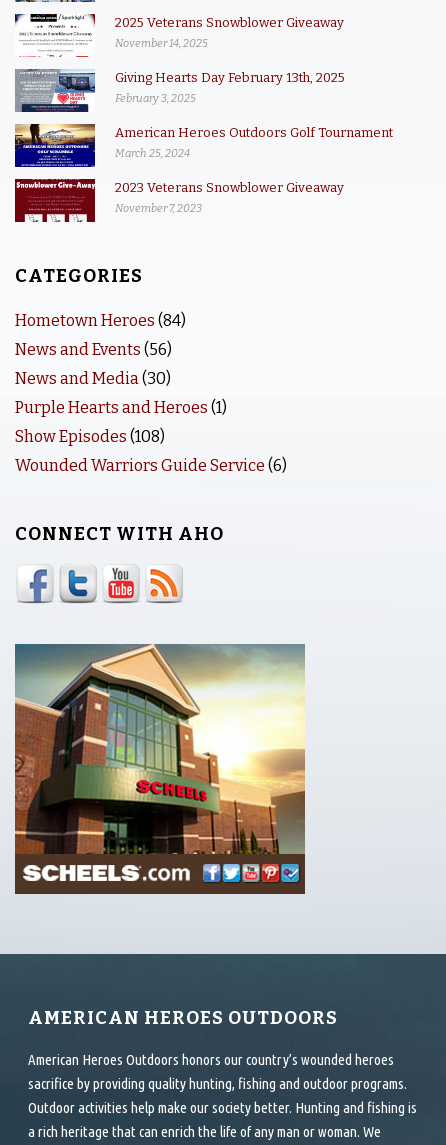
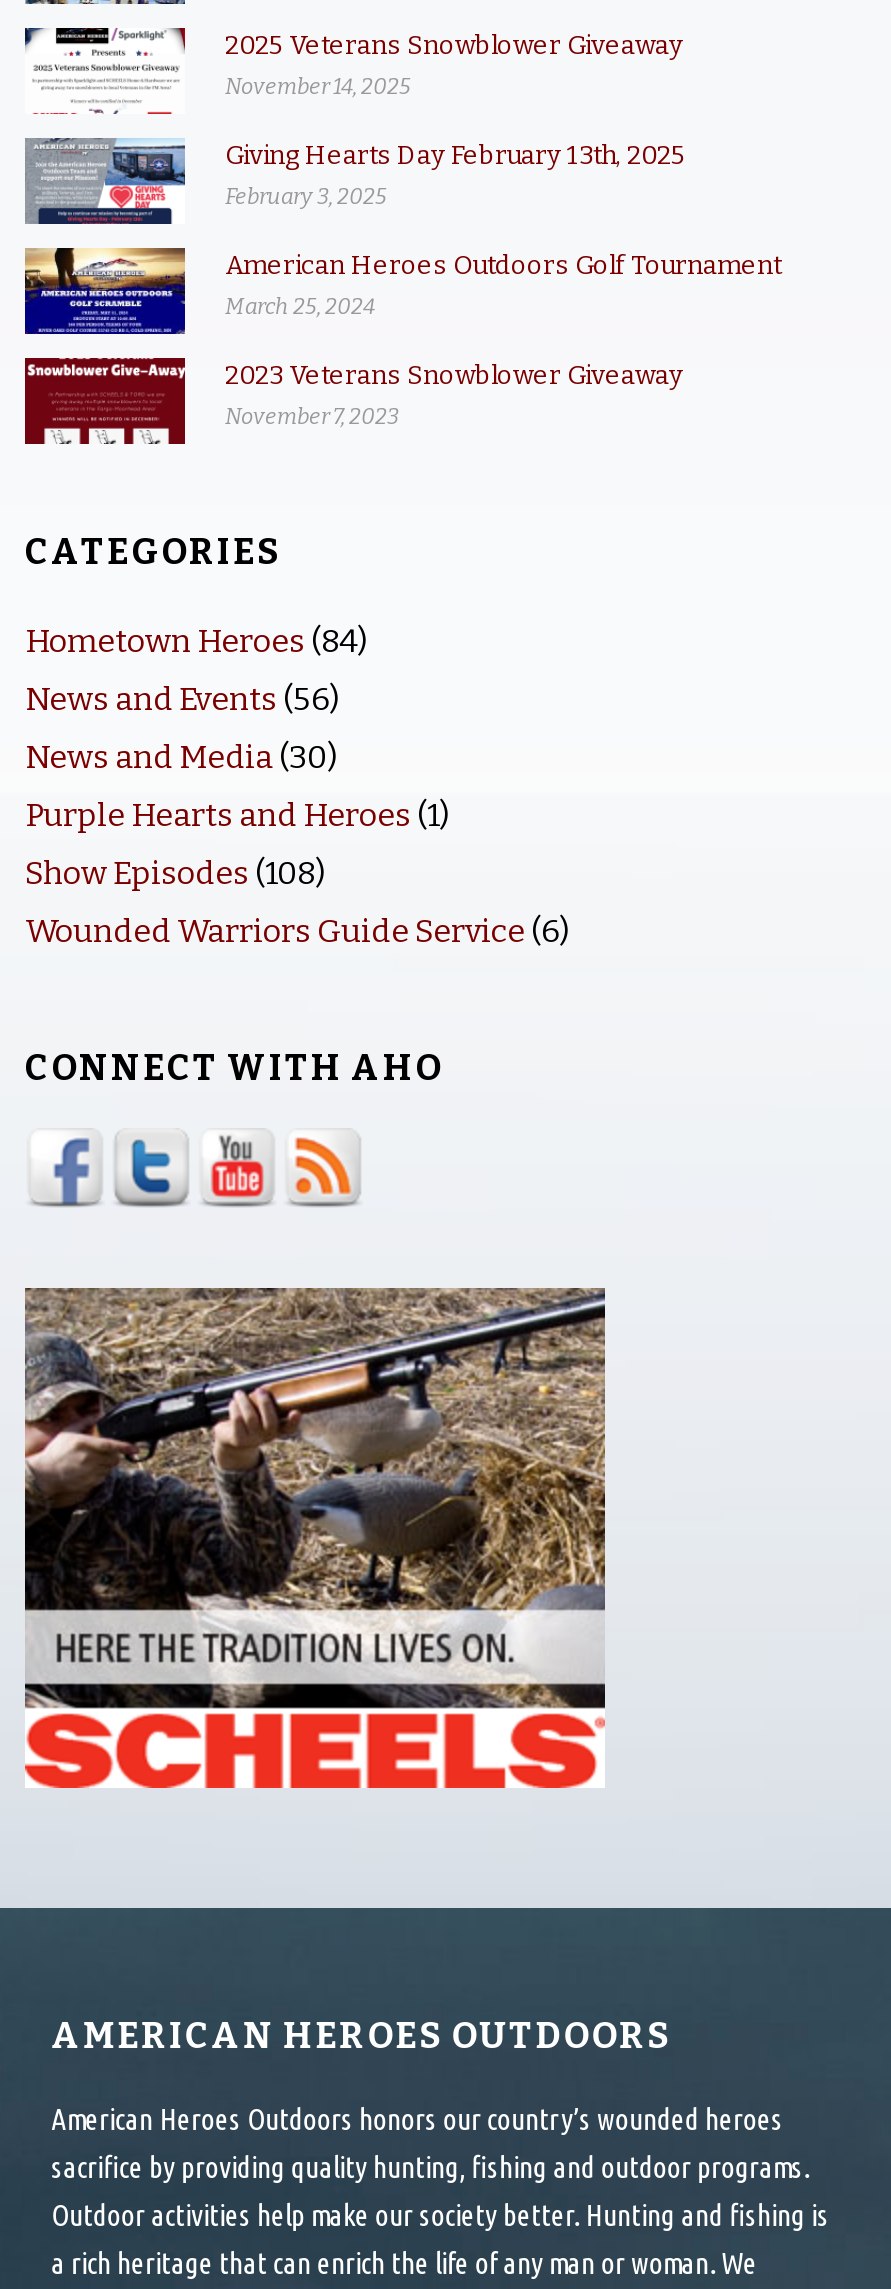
- [image]
+ [image]
